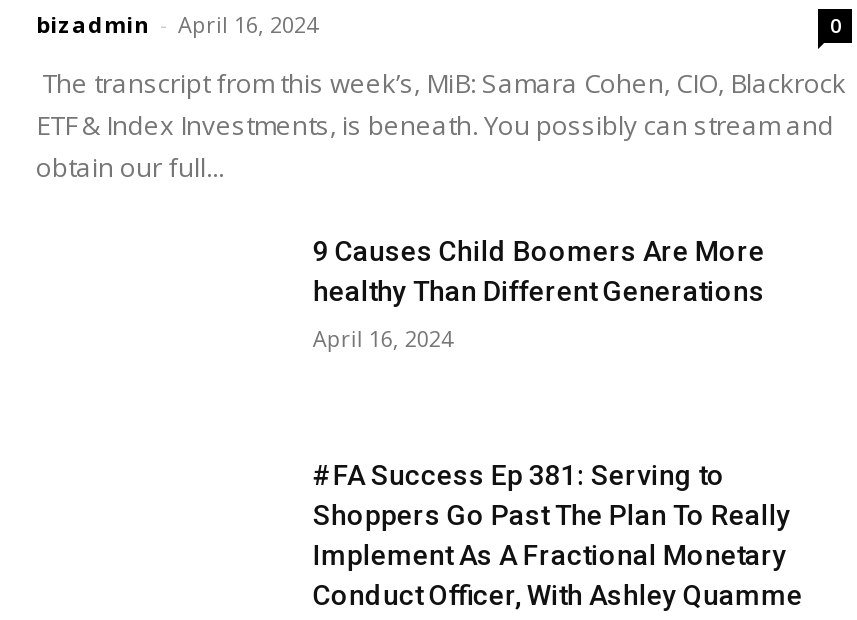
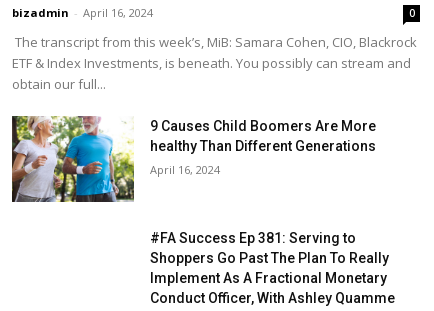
+ [image]
